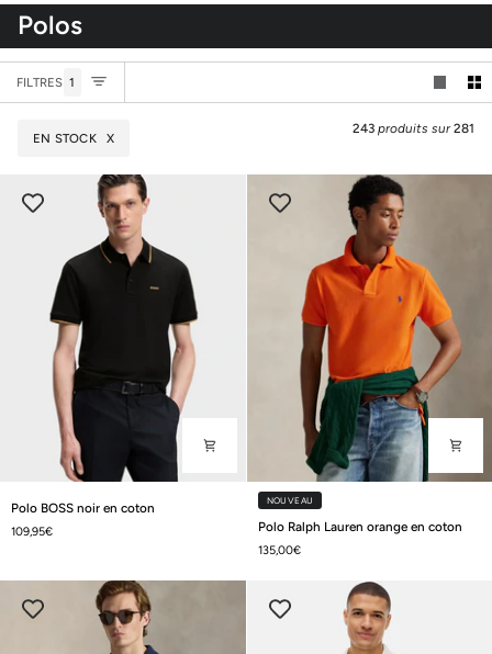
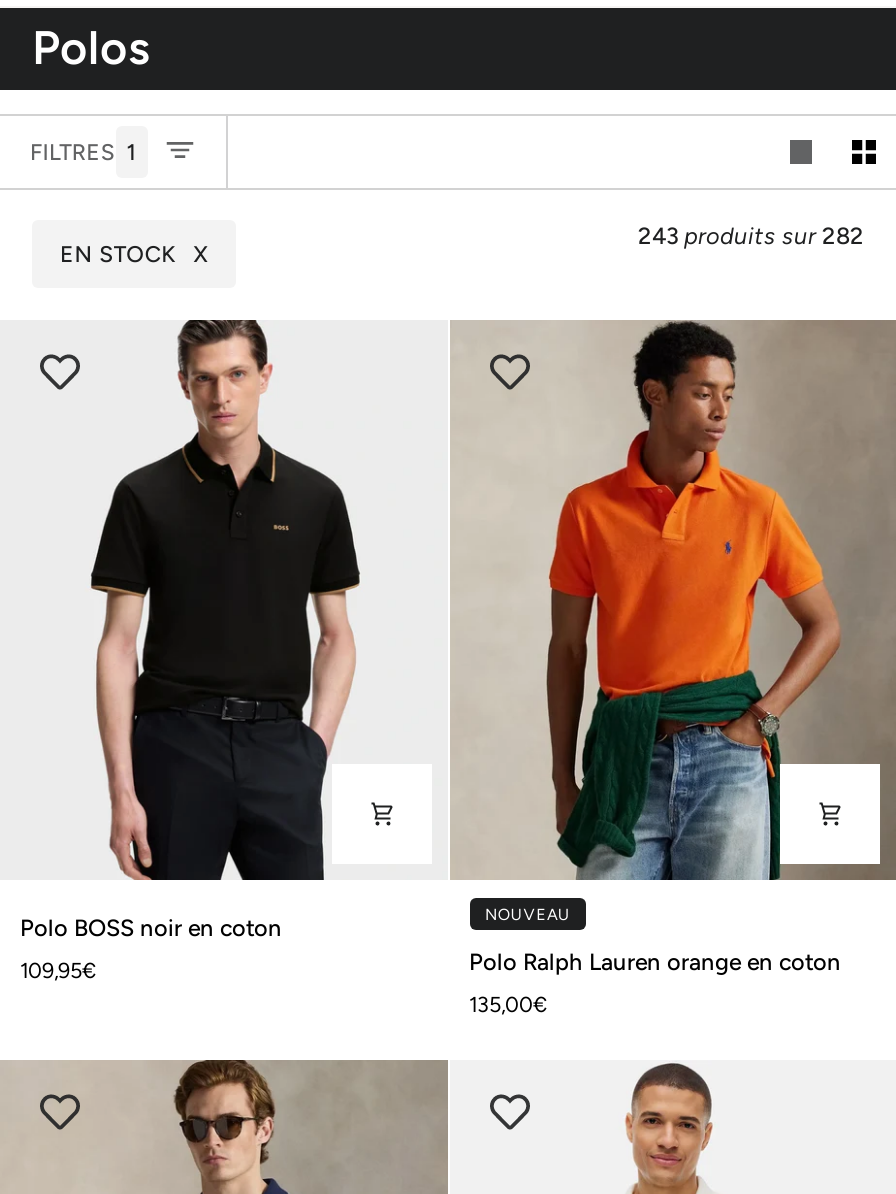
- 243 produits sur 281
+ 243 produits sur 282
